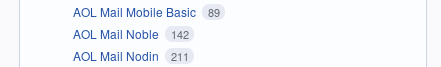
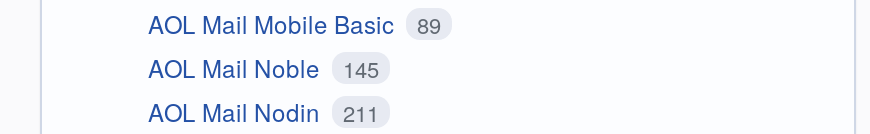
- AOL Mail Noble 142
+ AOL Mail Noble 145
